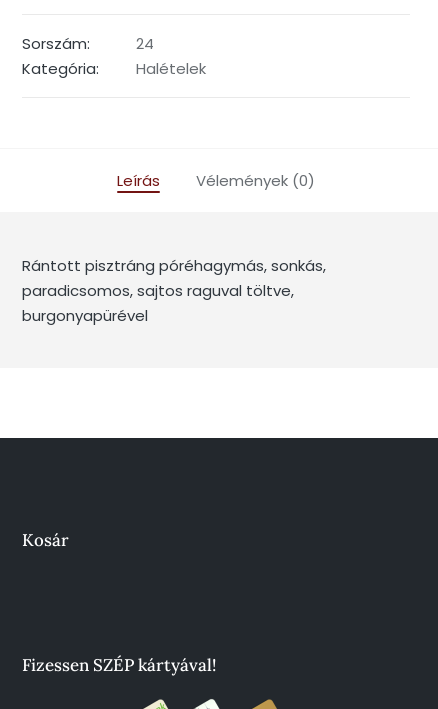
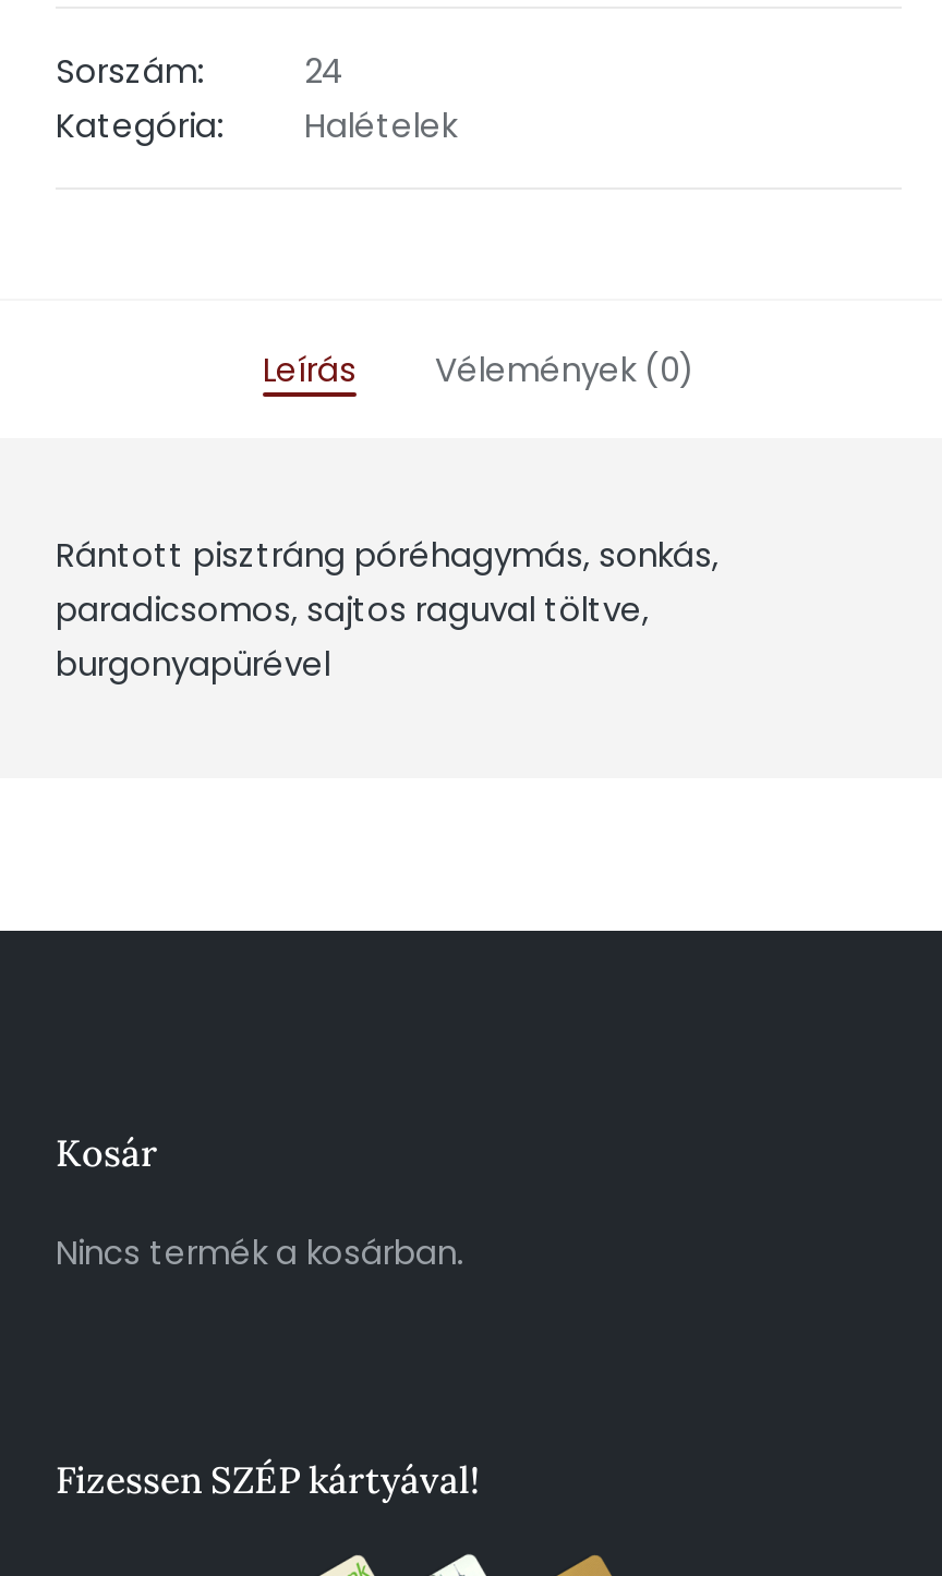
+ Nincs termék a kosárban.
